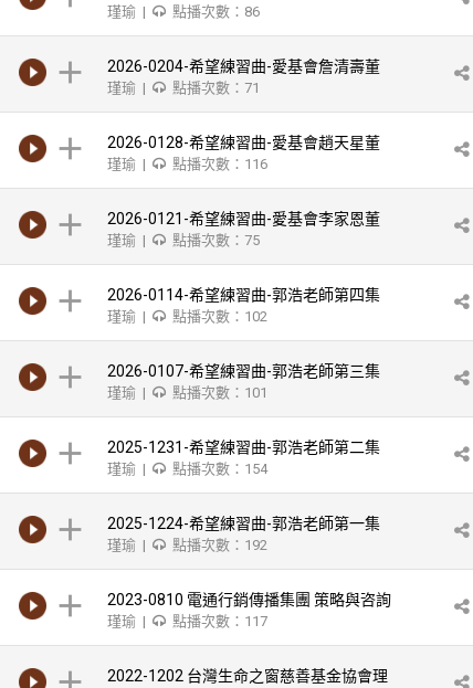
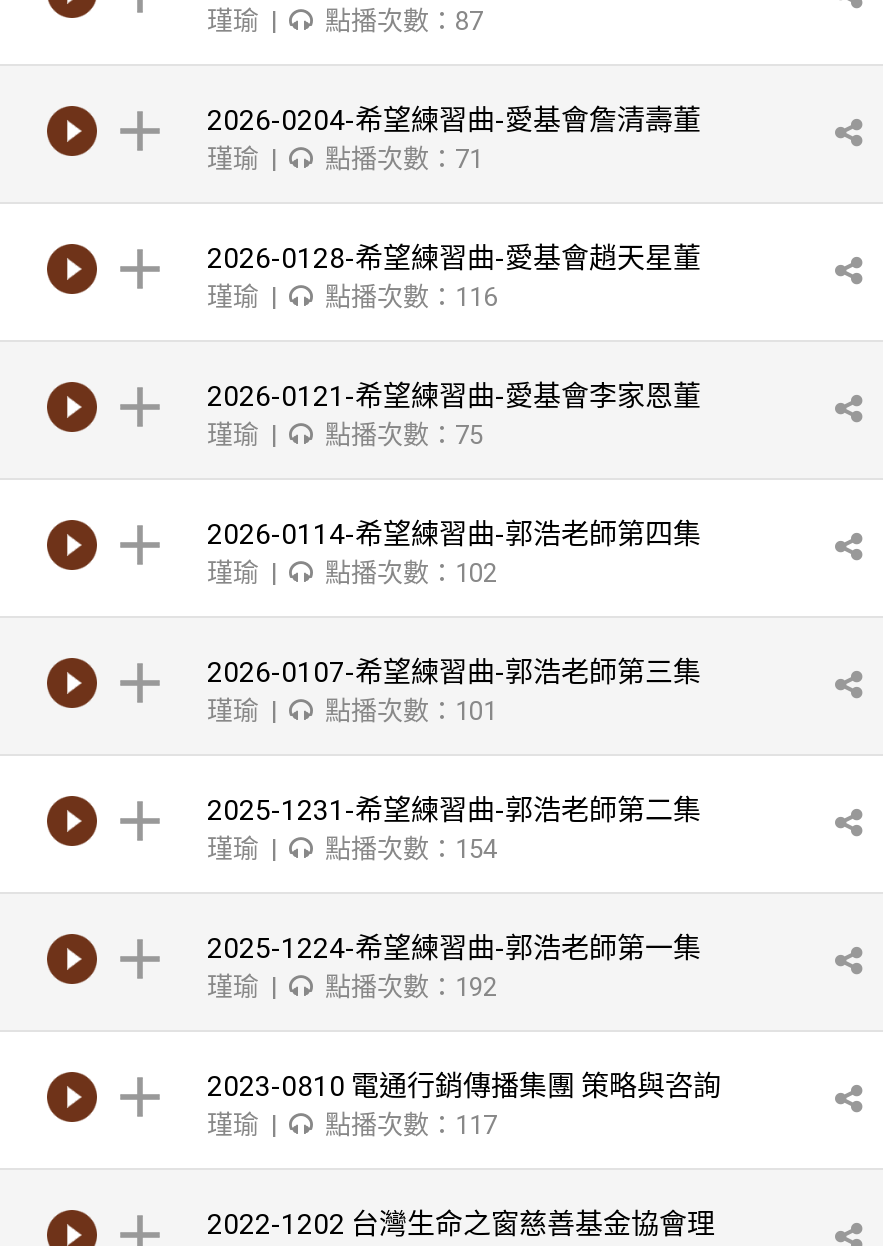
- 點播次數：86
+ 點播次數：87
